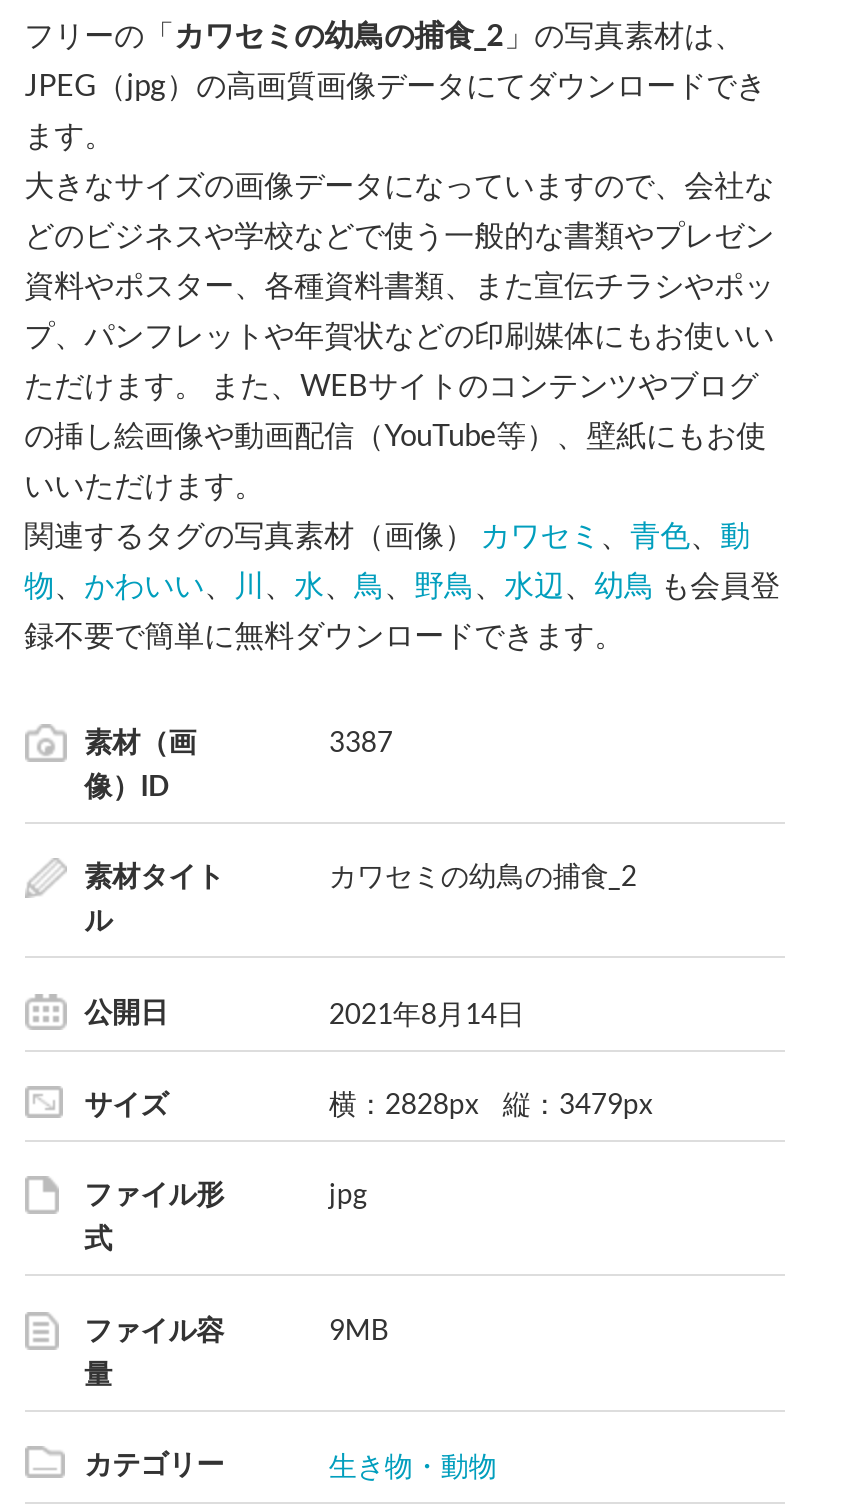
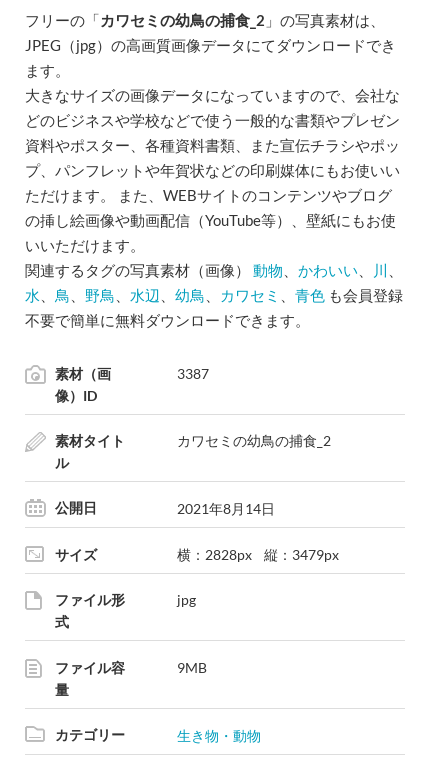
- 関連するタグの写真素材（画像）カワセミ、青色、動
- 物、かわいい、川、水、鳥、野鳥、水辺、幼鳥も会員登
- 録不要で簡単に無料ダウンロードできます。
+ 関連するタグの写真素材（画像）動物、かわいい、川、
+ 水、鳥、野鳥、水辺、幼鳥、カワセミ、青色も会員登録
+ 不要で簡単に無料ダウンロードできます。
